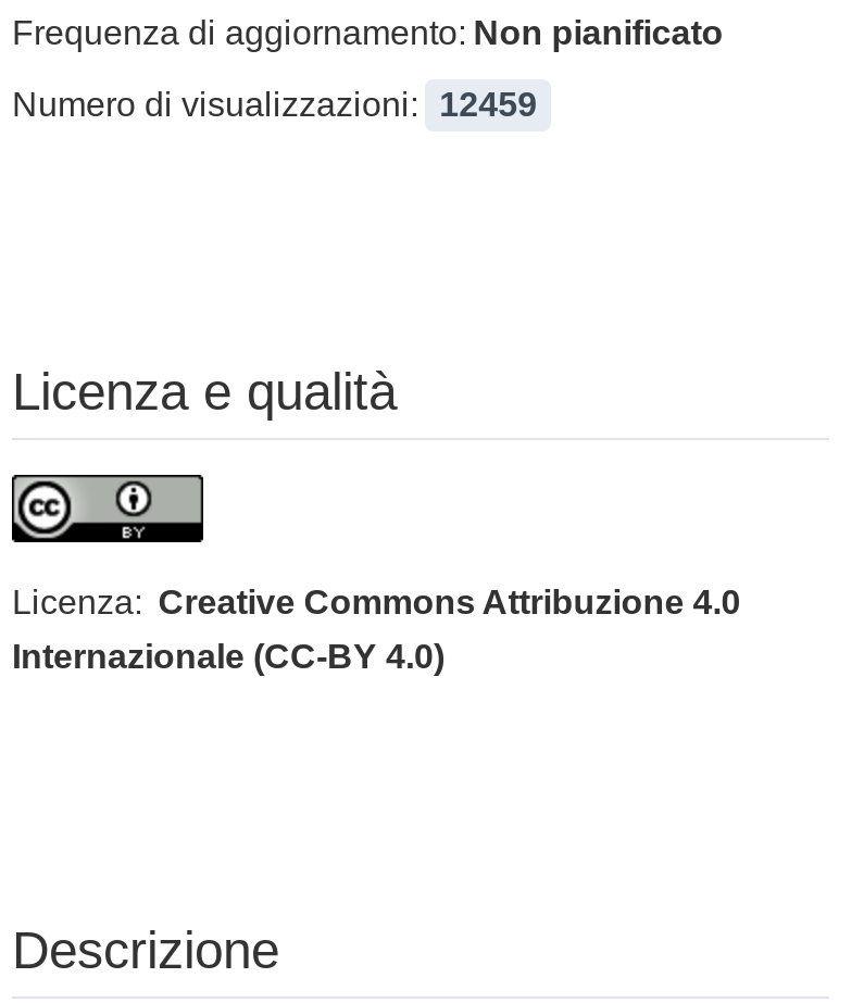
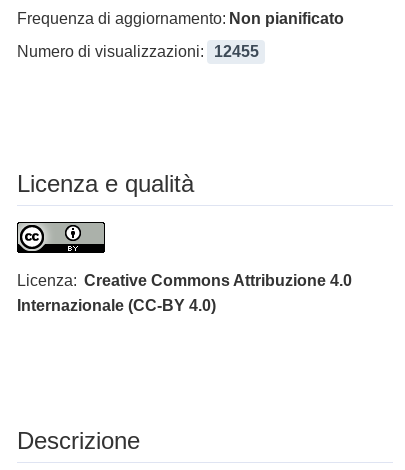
- Numero di visualizzazioni: 12459
+ Numero di visualizzazioni: 12455
